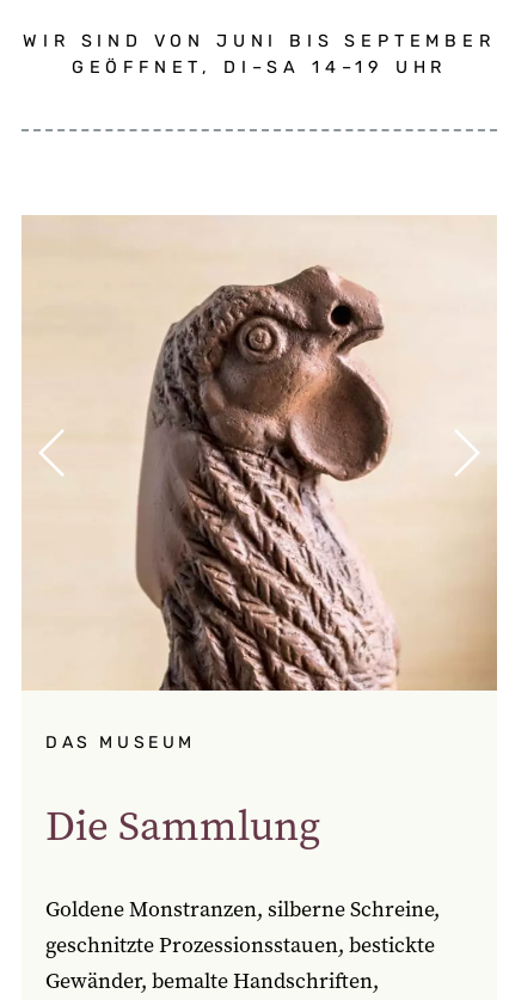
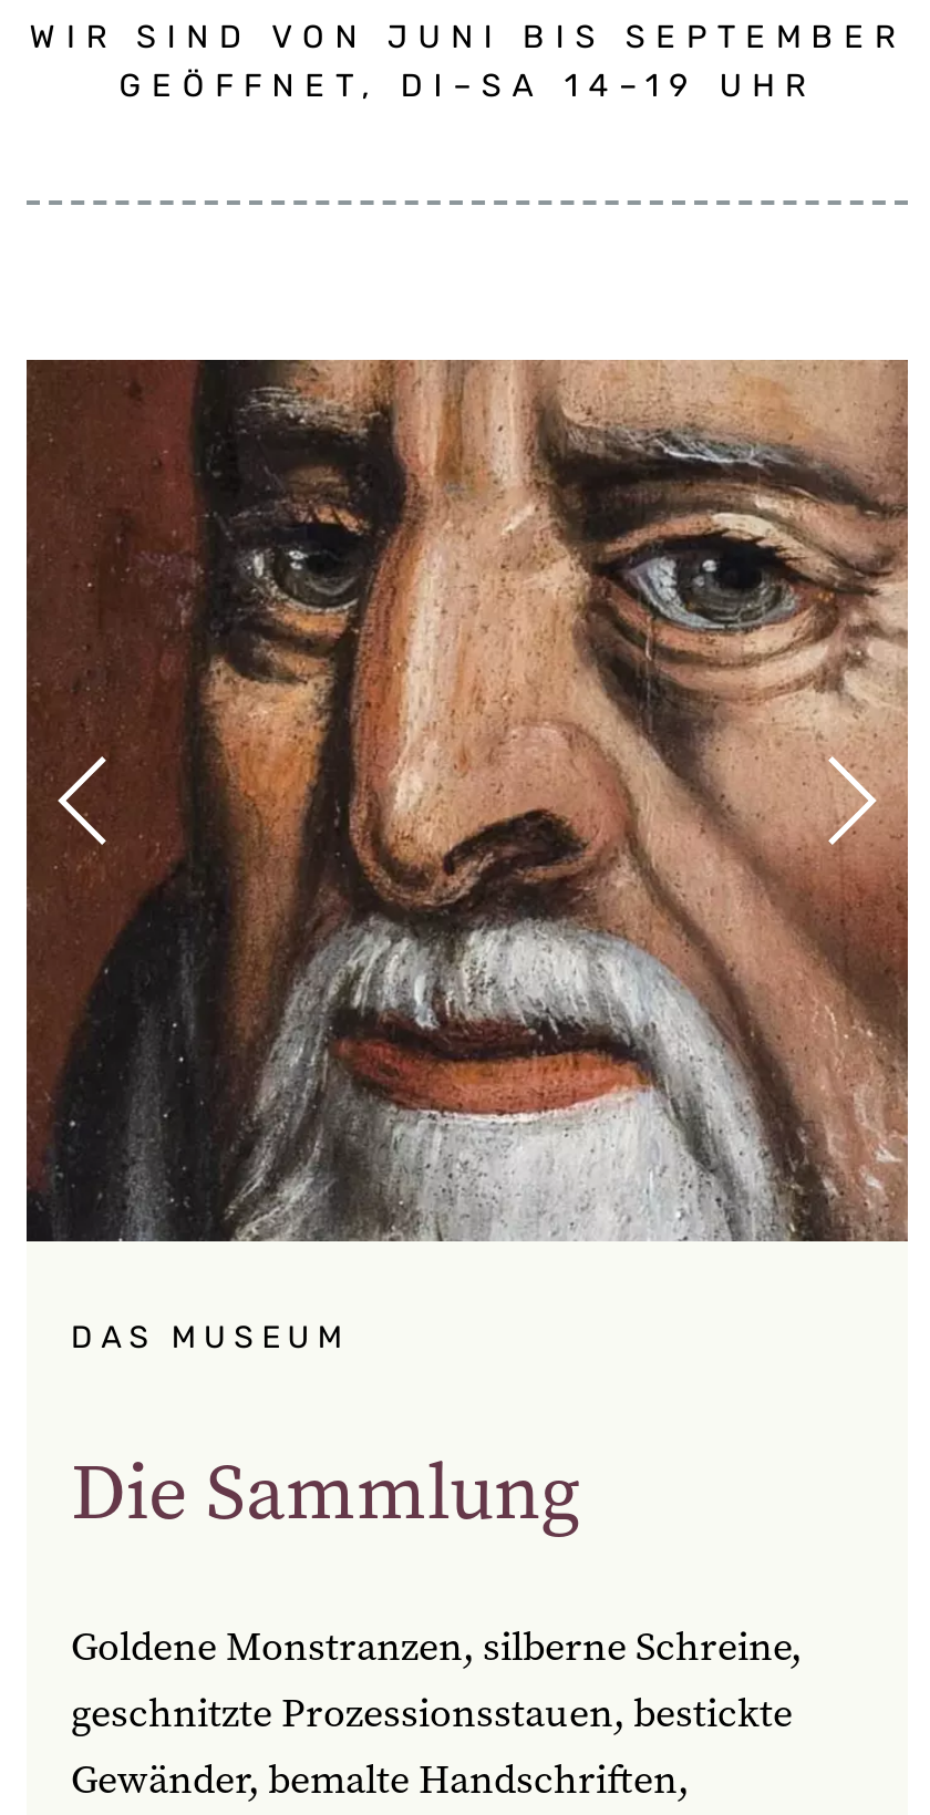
- [image]
+ [image]
